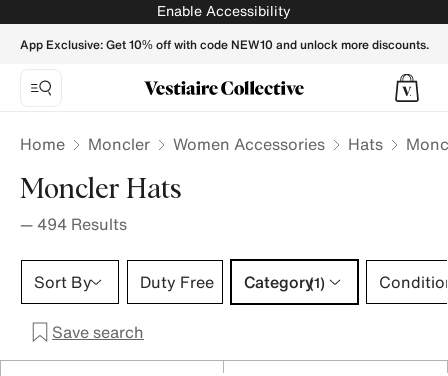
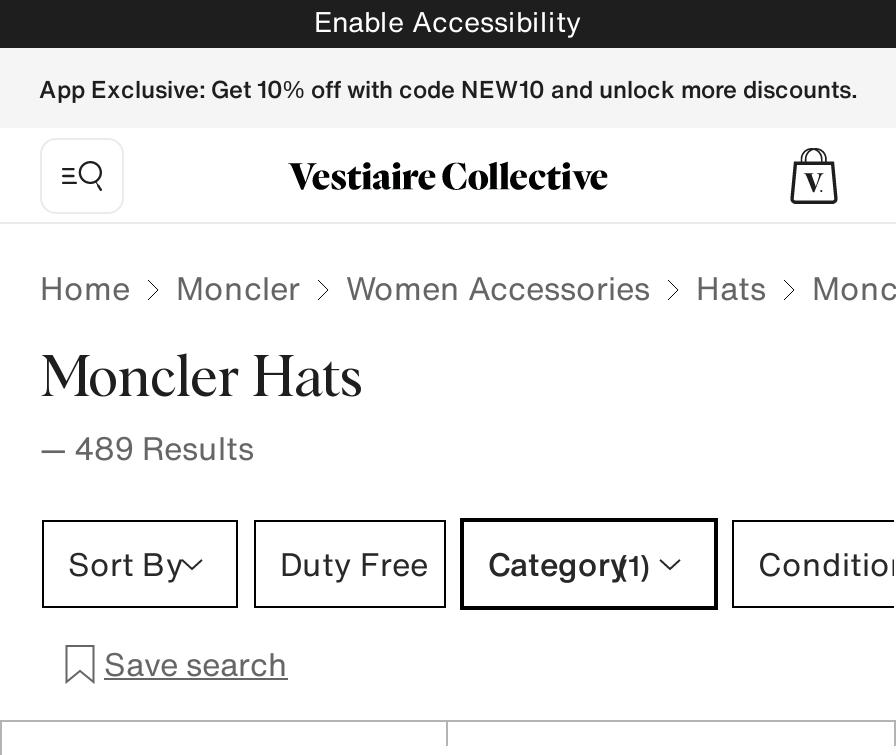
- — 494 Results
+ — 489 Results
